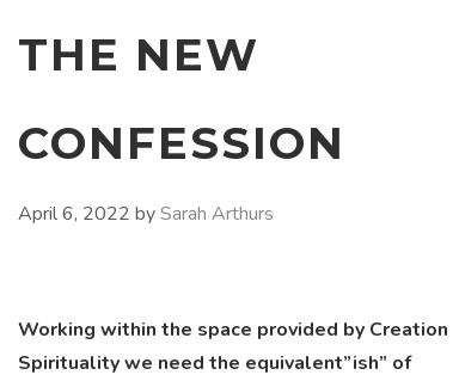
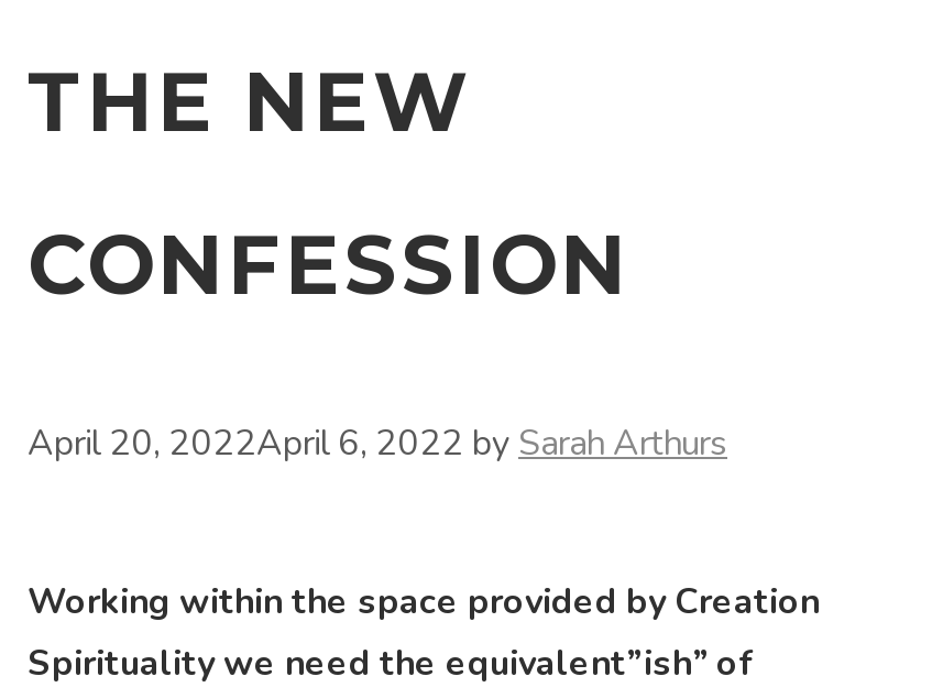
- April 6, 2022 by Sarah Arthurs
+ April 20, 2022April 6, 2022 by Sarah Arthurs
